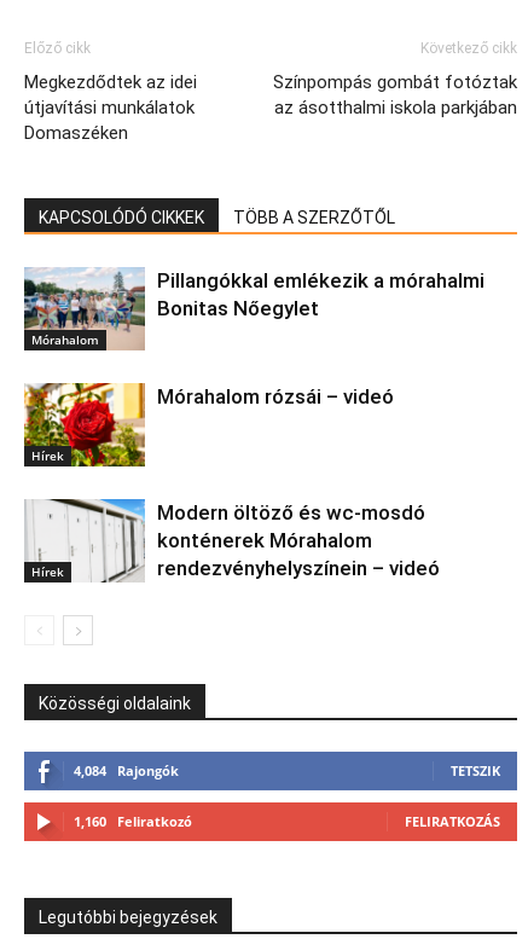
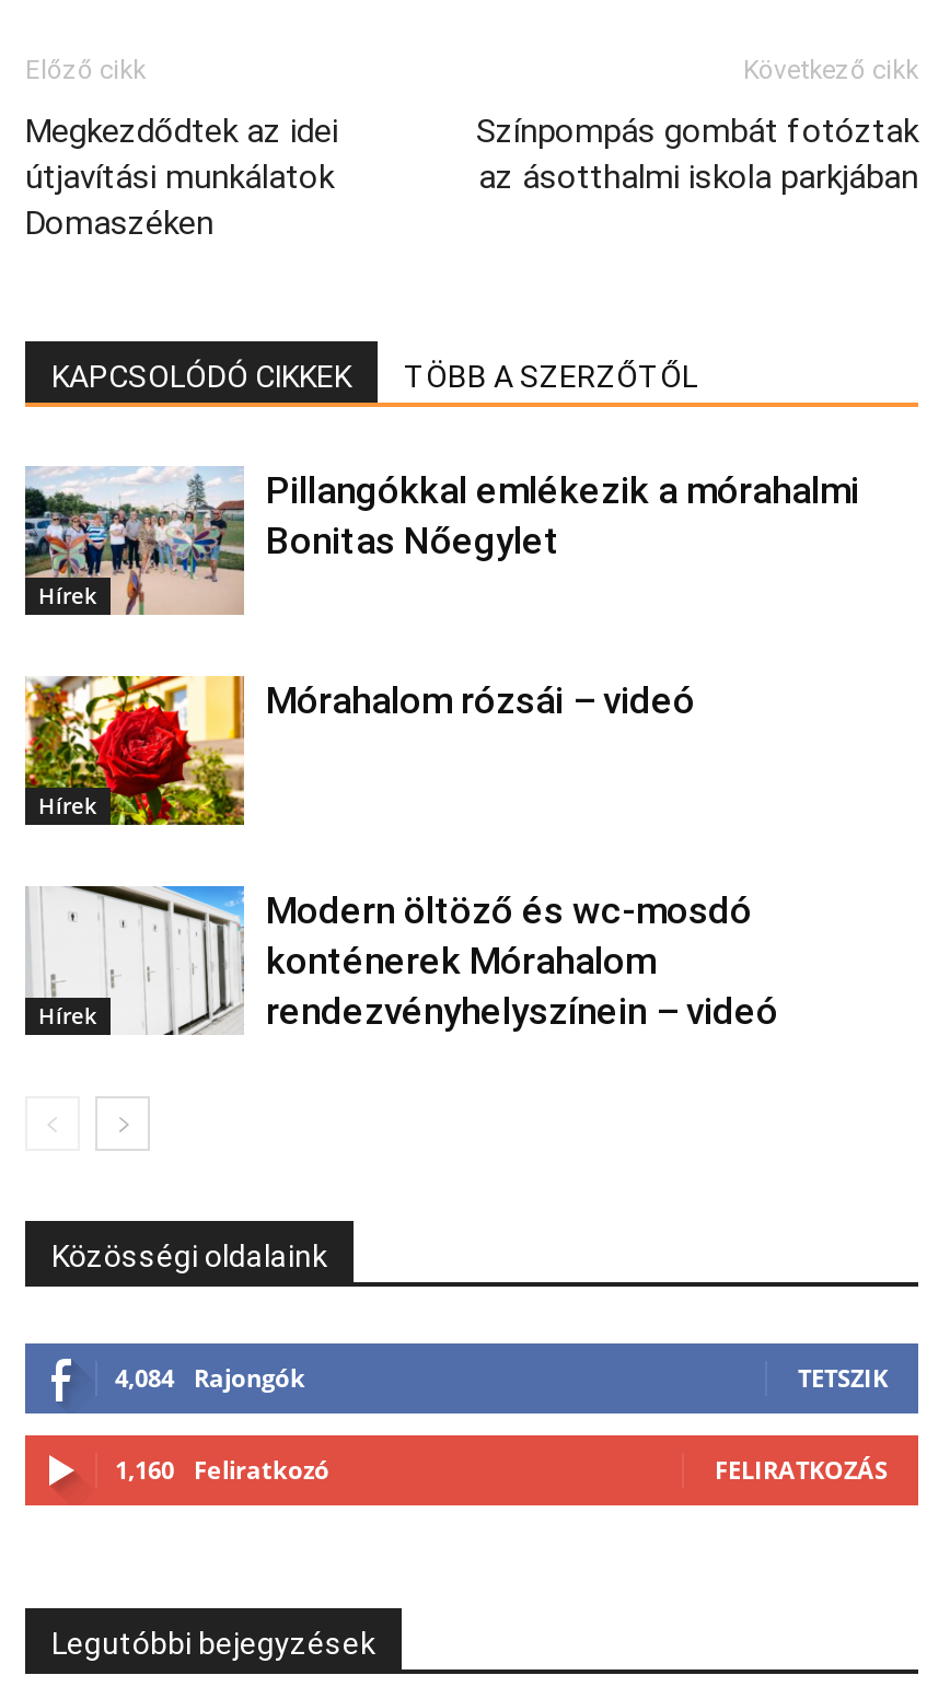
- Mórahalom
+ Hírek
